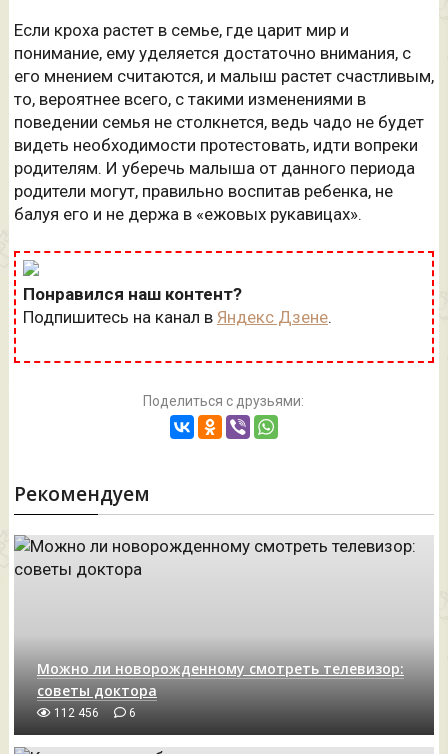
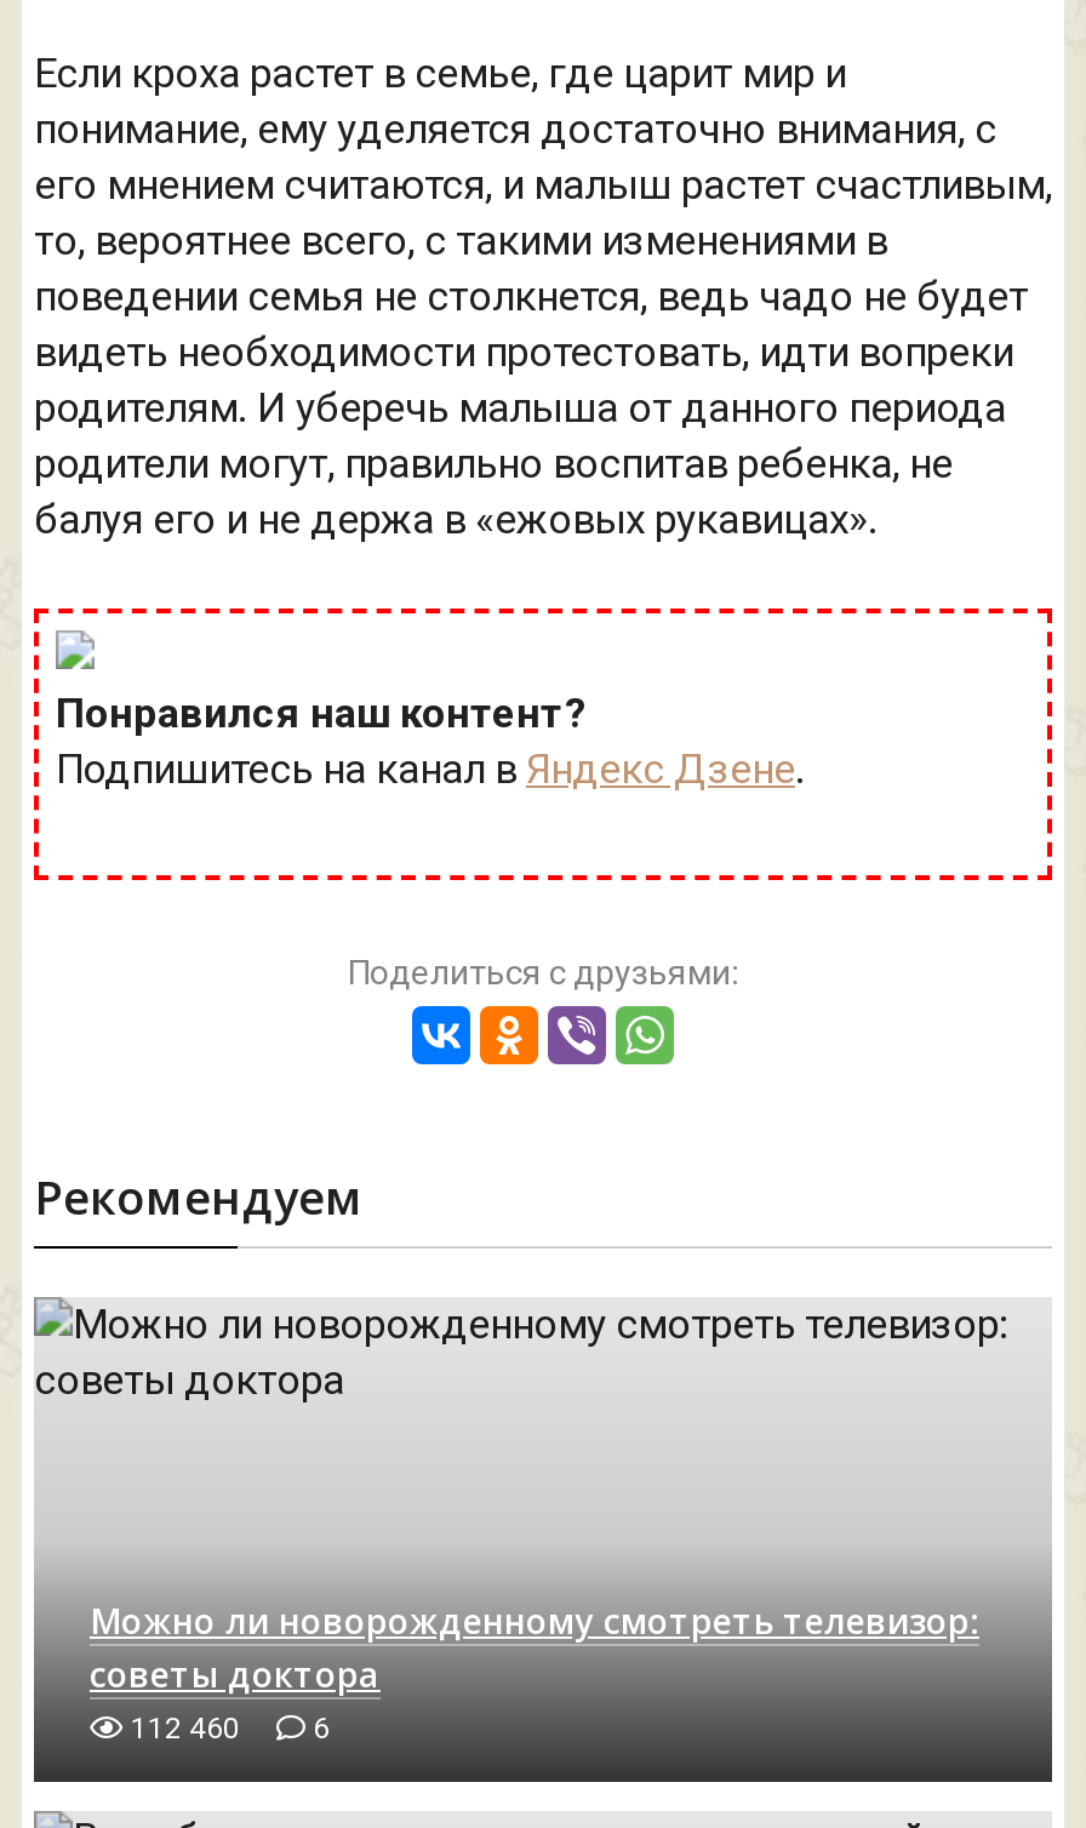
- 112 456 6
+ 112 460 6
